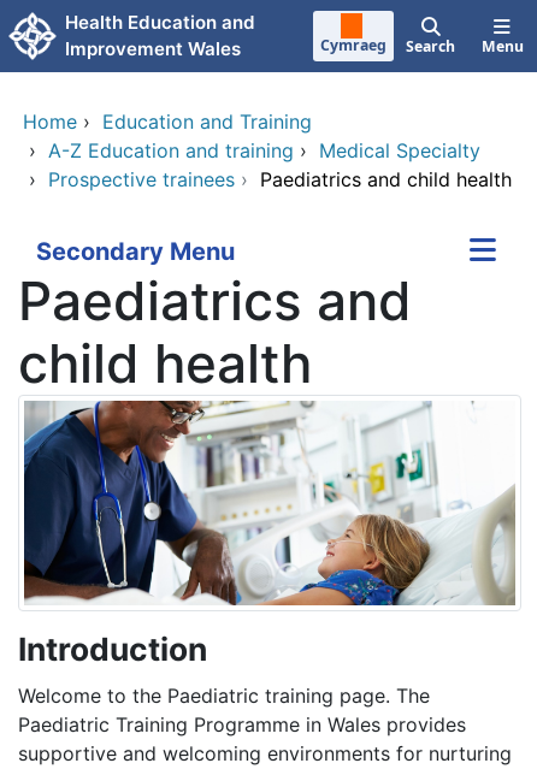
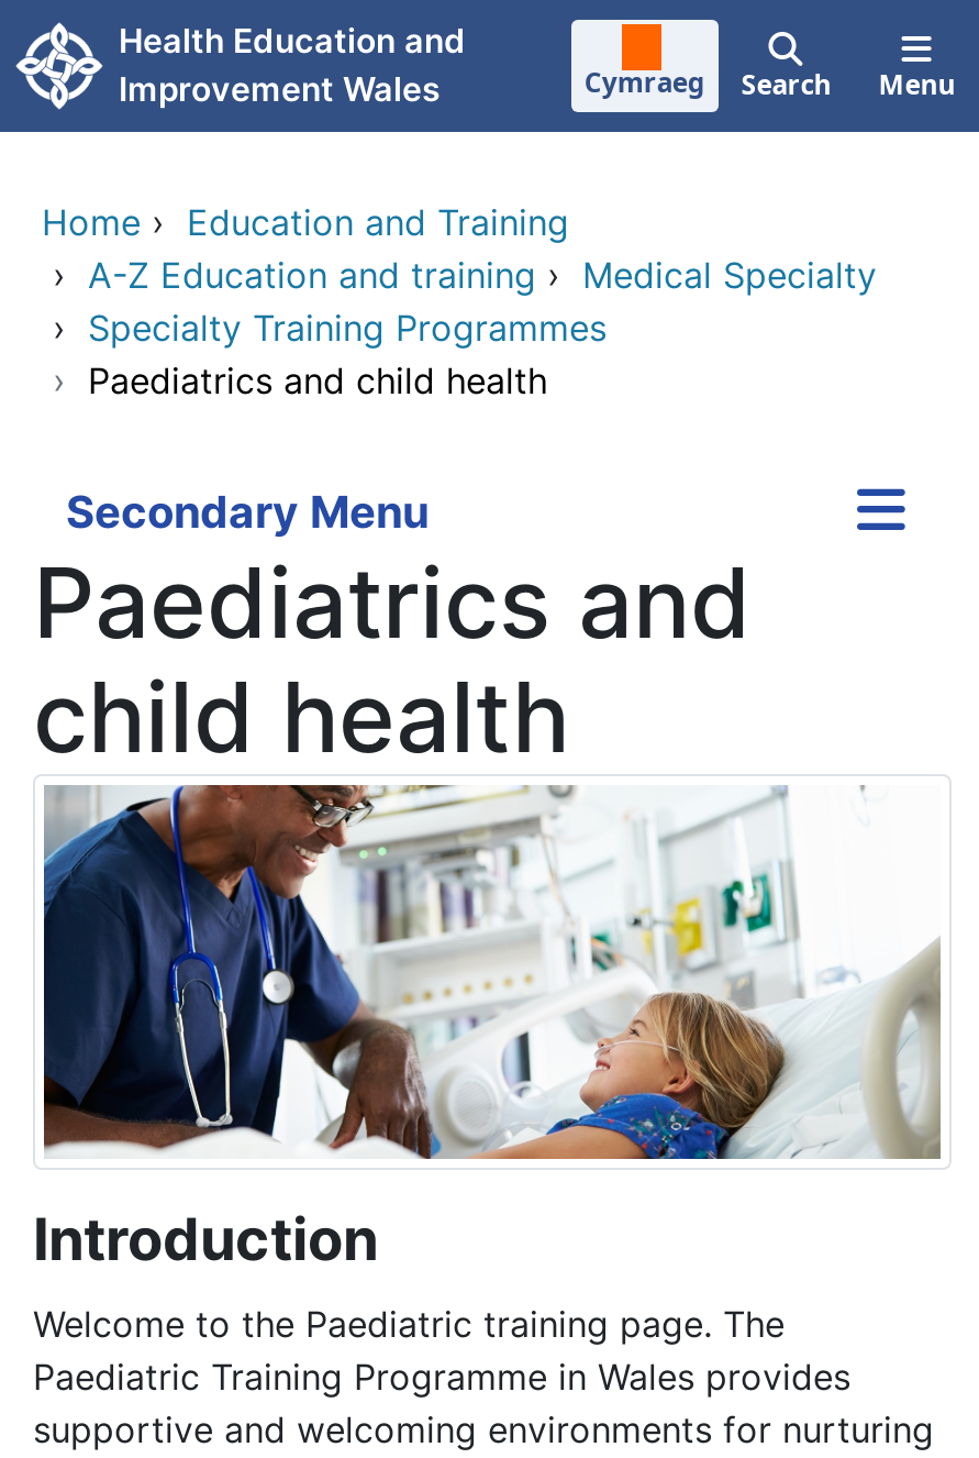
- › Prospective trainees › Paediatrics and child health
+ › Specialty Training Programmes
+ › Paediatrics and child health
